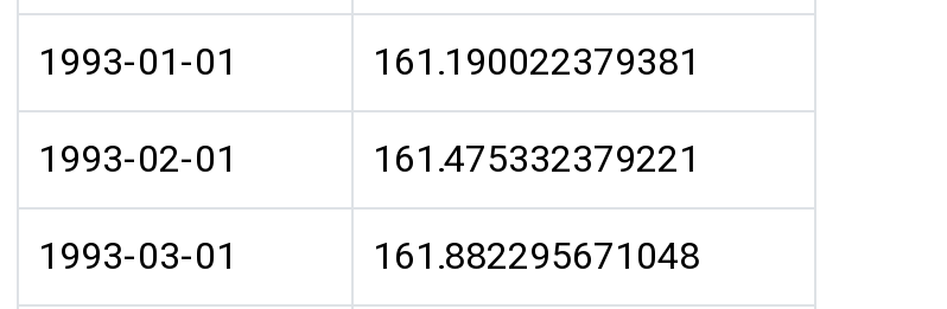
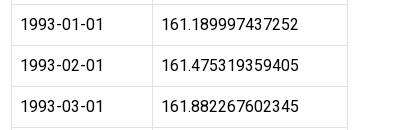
- 161.190022379381
+ 161.189997437252

- 161.475332379221
+ 161.475319359405

- 161.882295671048
+ 161.882267602345
